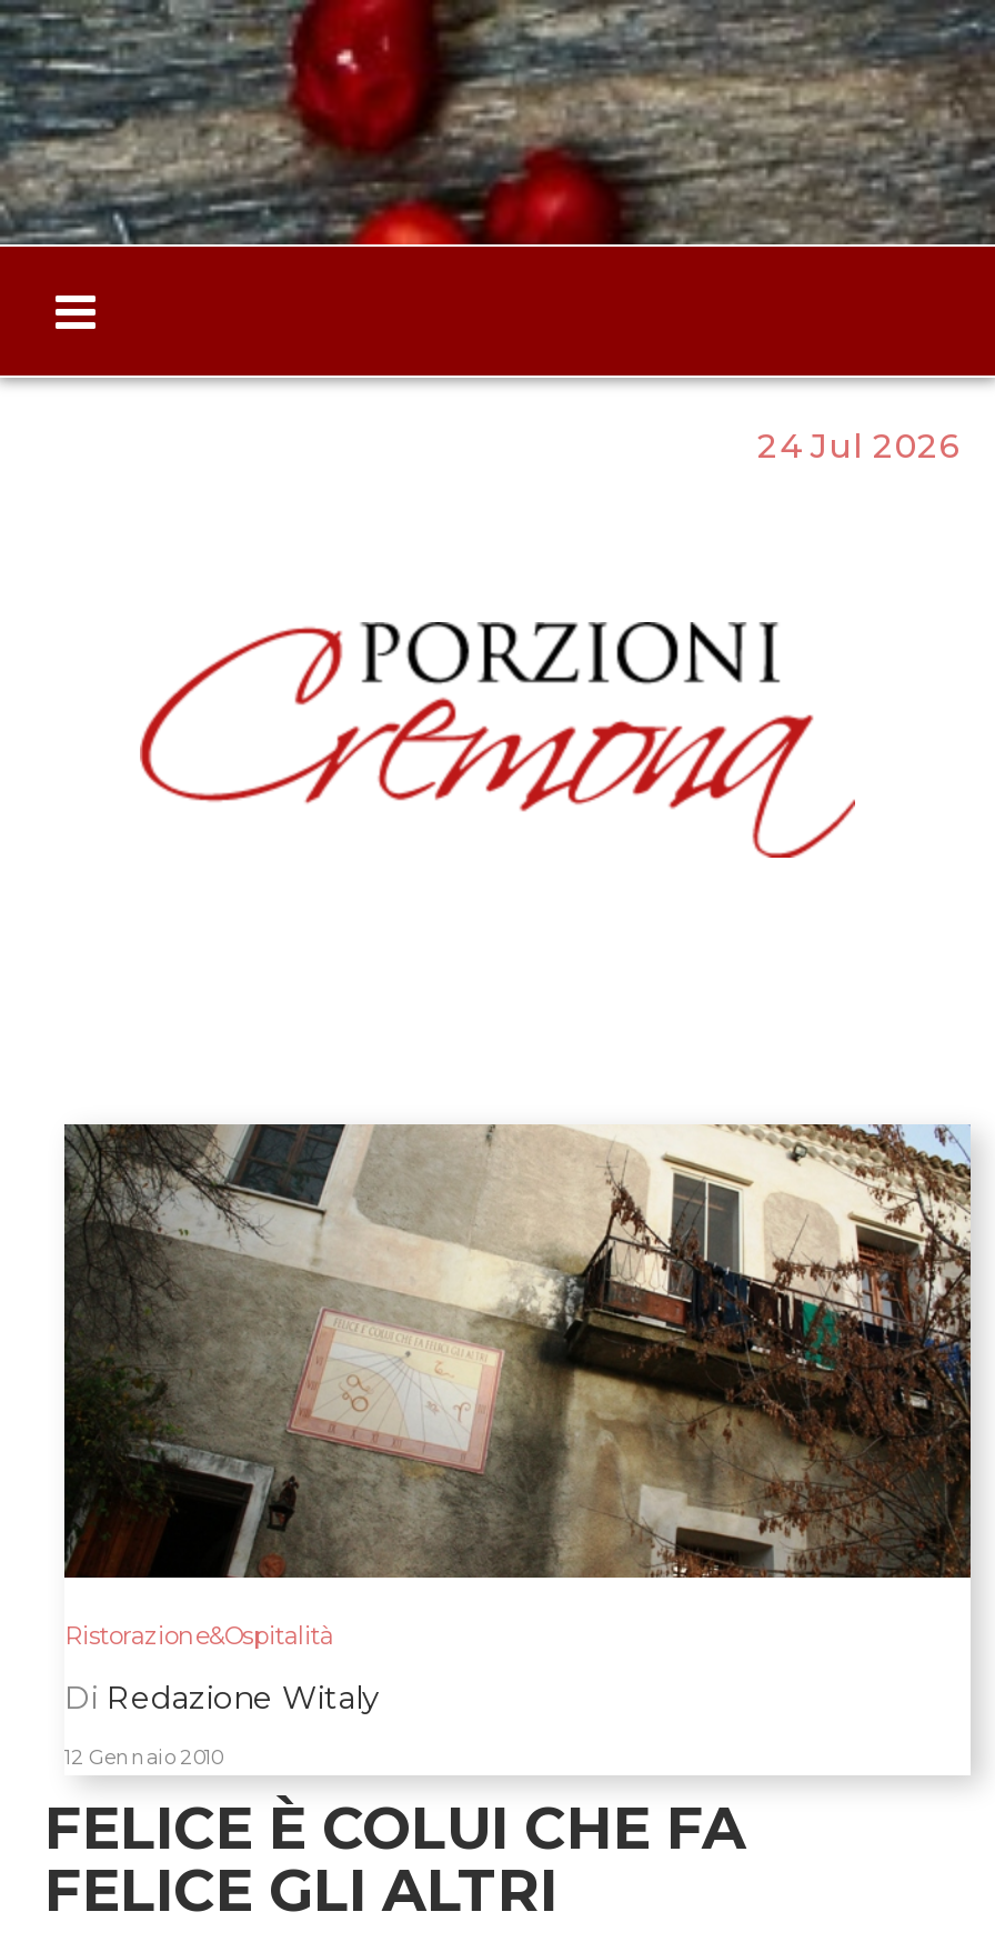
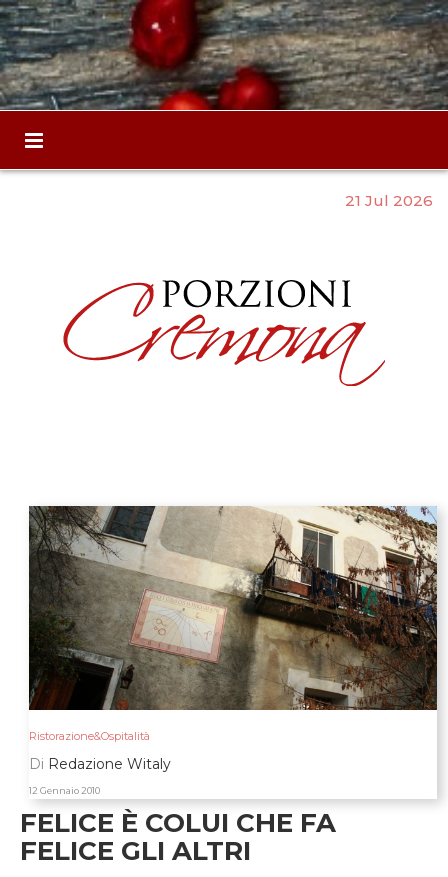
- 24 Jul 2026
+ 21 Jul 2026
